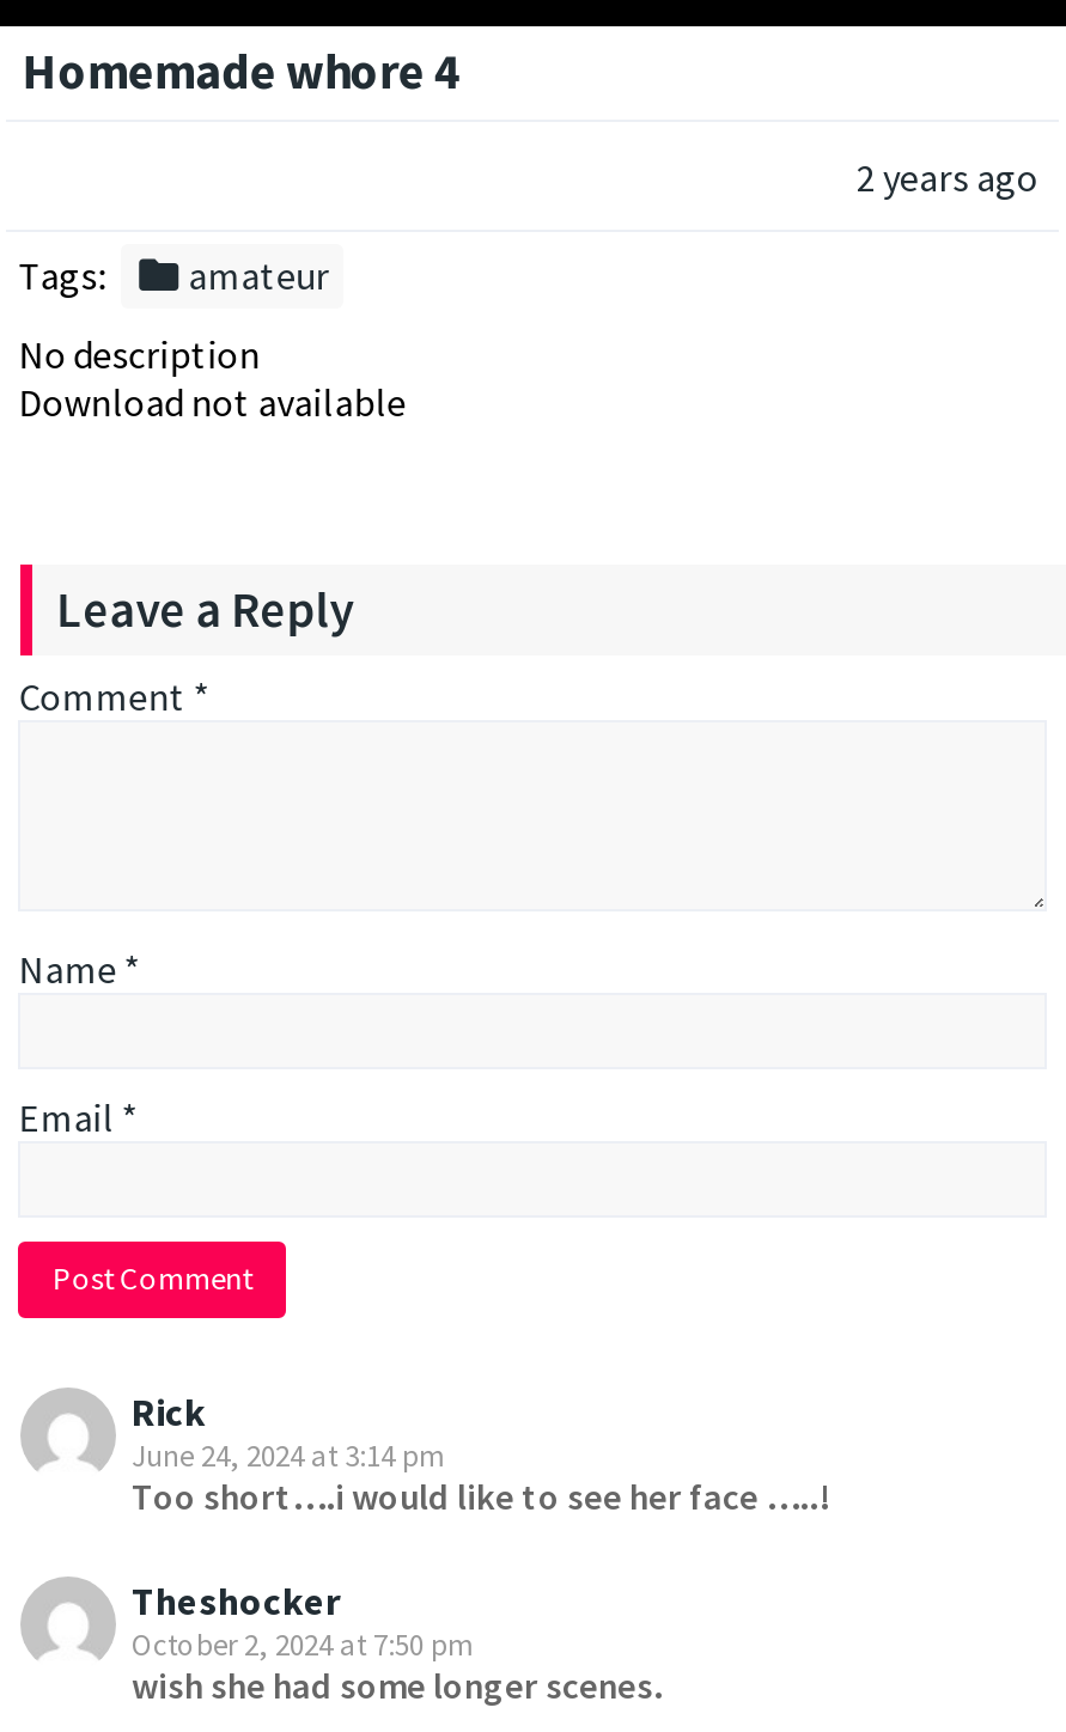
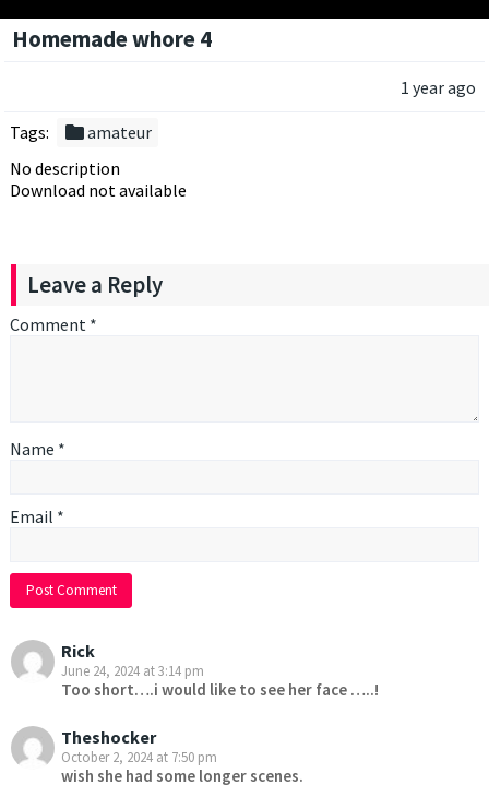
- 2 years ago
+ 1 year ago
